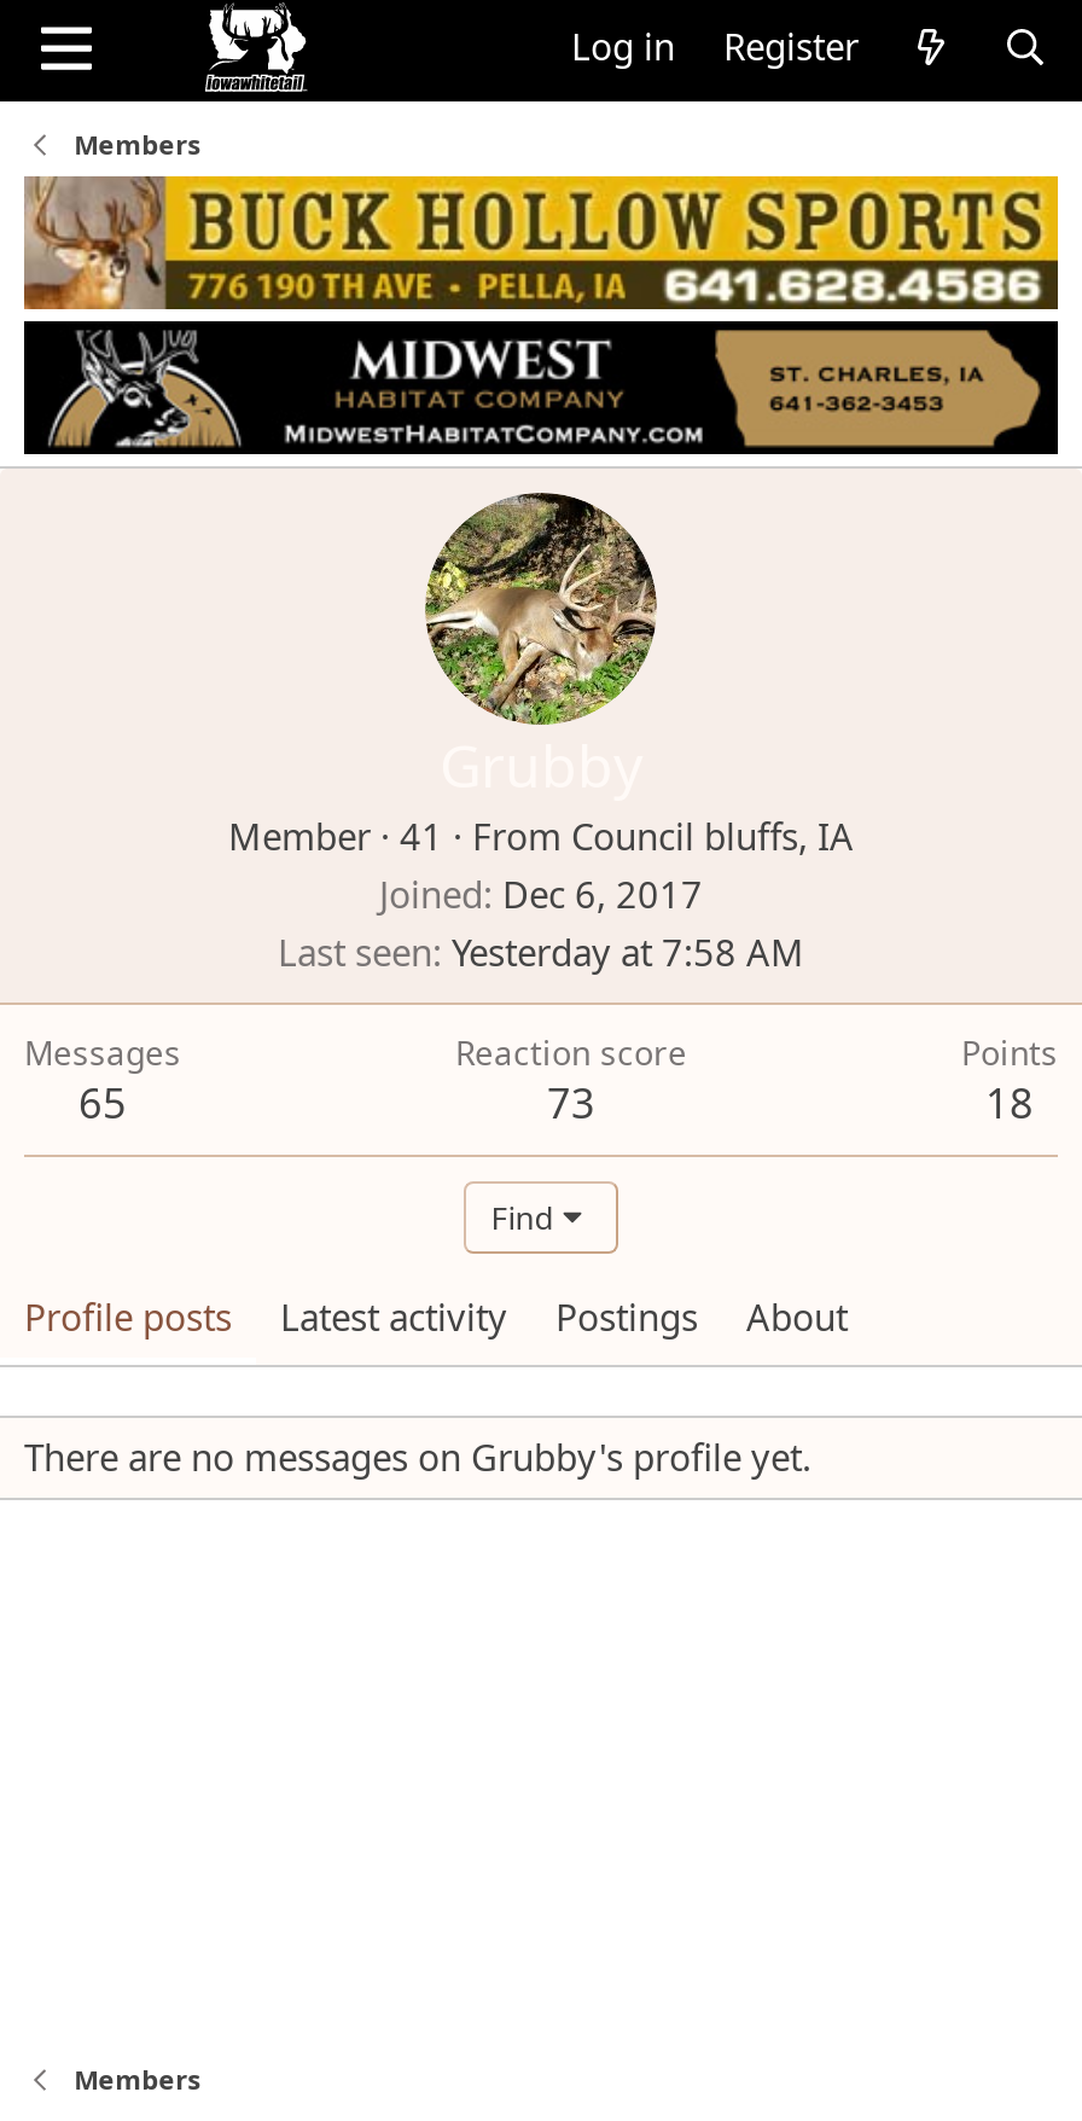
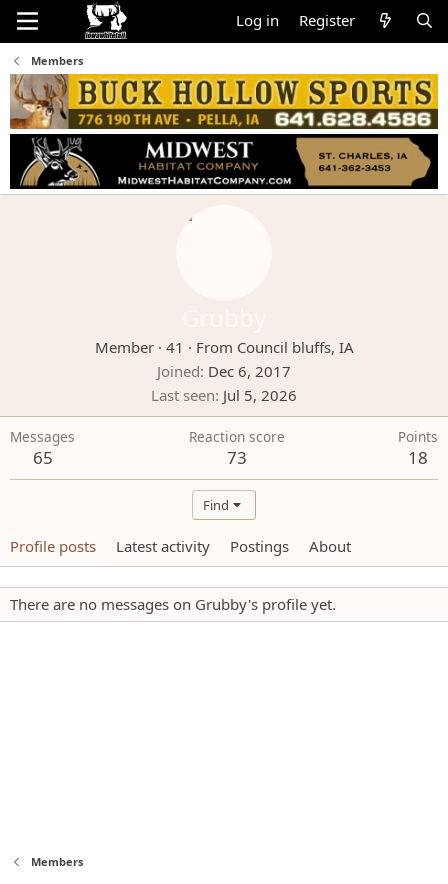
- [image]

- Last seen Yesterday at 7:58 AM
+ Last seen Jul 5, 2026
